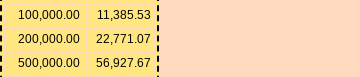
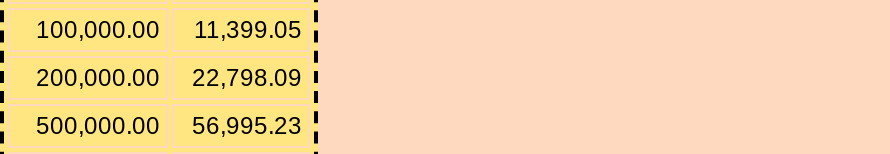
- 100,000.00 11,385.53
+ 100,000.00 11,399.05

- 200,000.00 22,771.07
+ 200,000.00 22,798.09

- 500,000.00 56,927.67
+ 500,000.00 56,995.23
